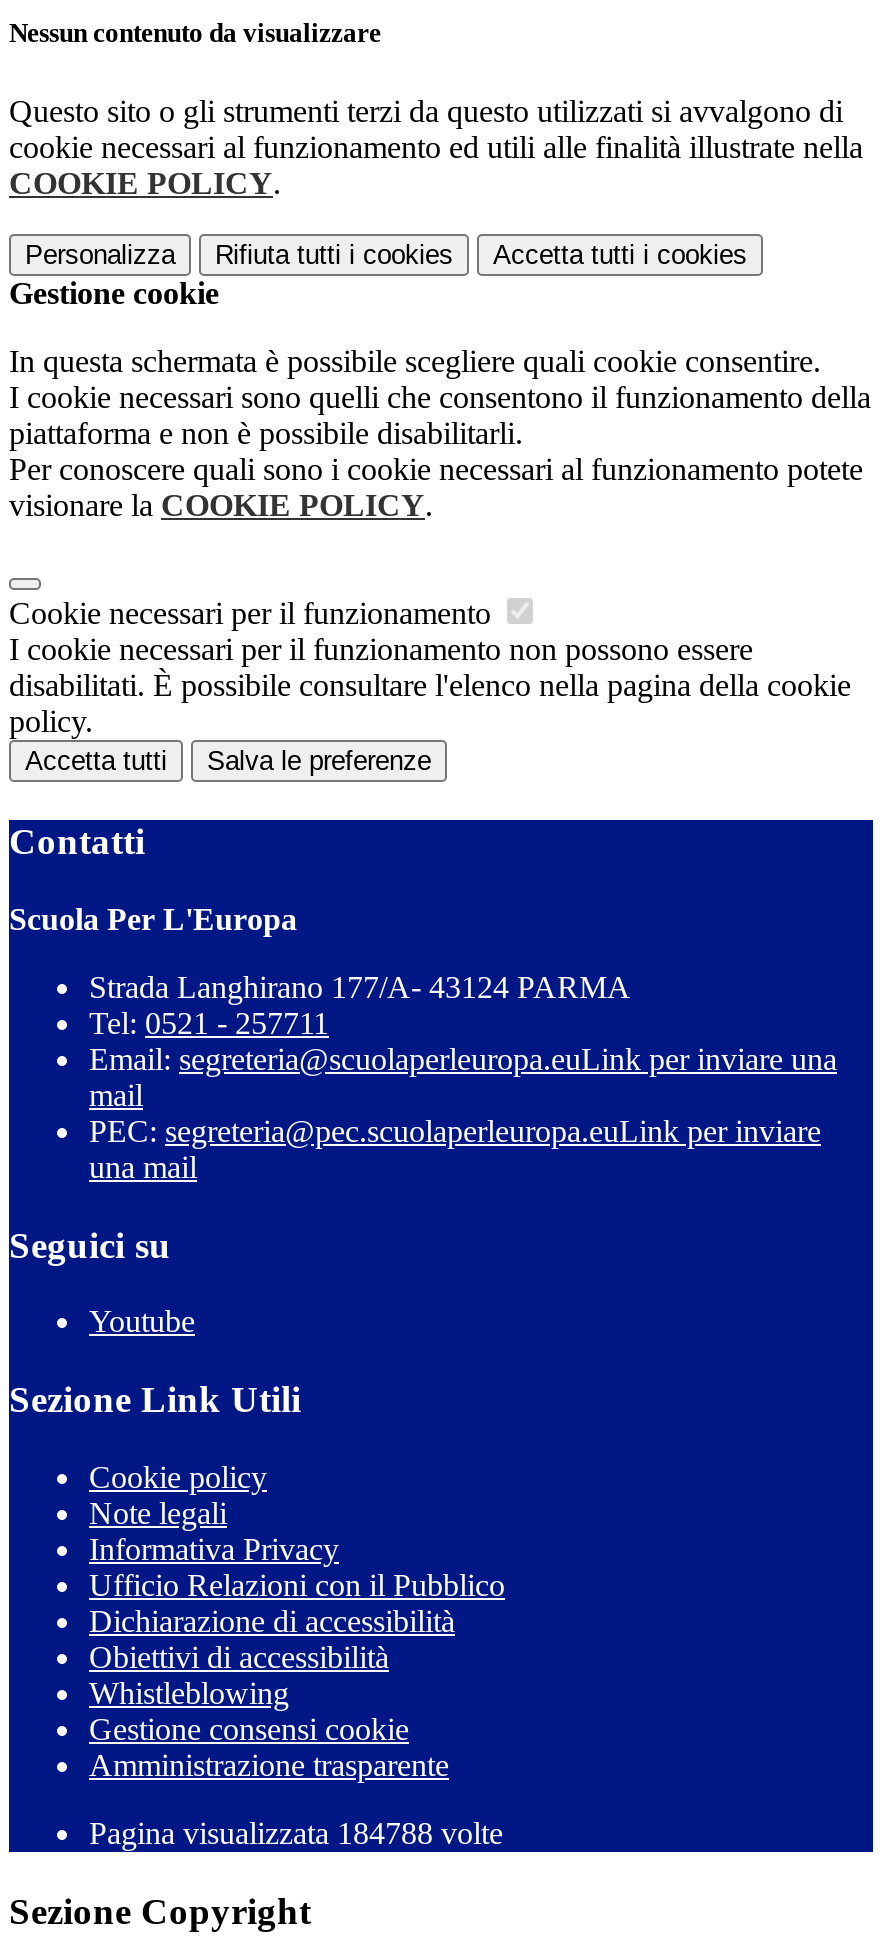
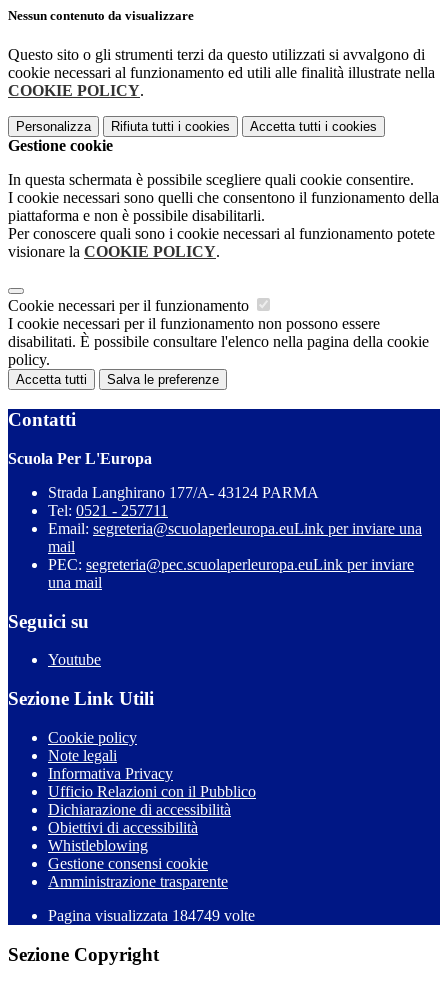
- Pagina visualizzata 184788 volte
+ Pagina visualizzata 184749 volte
